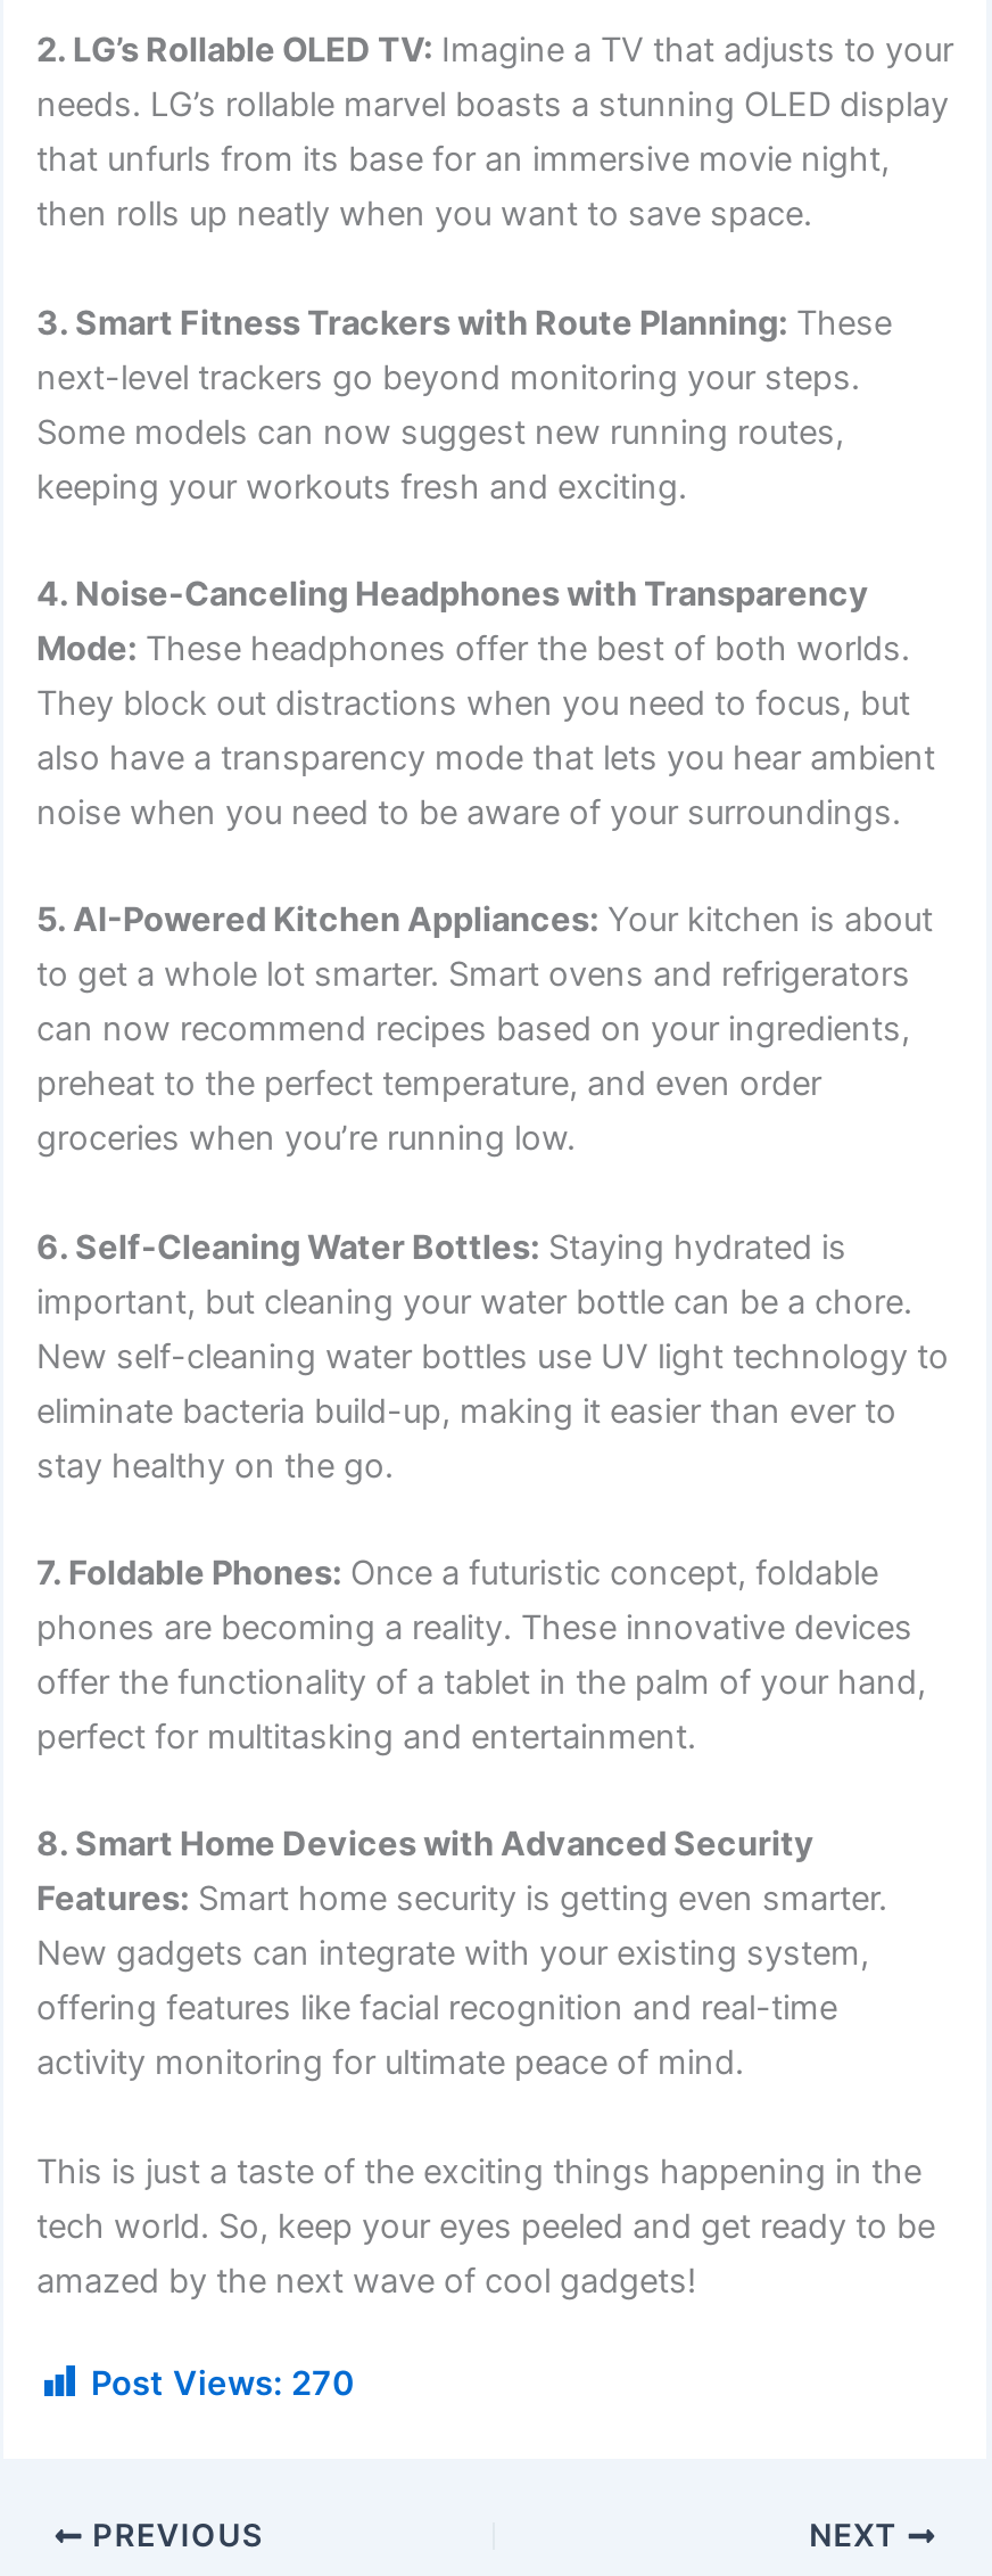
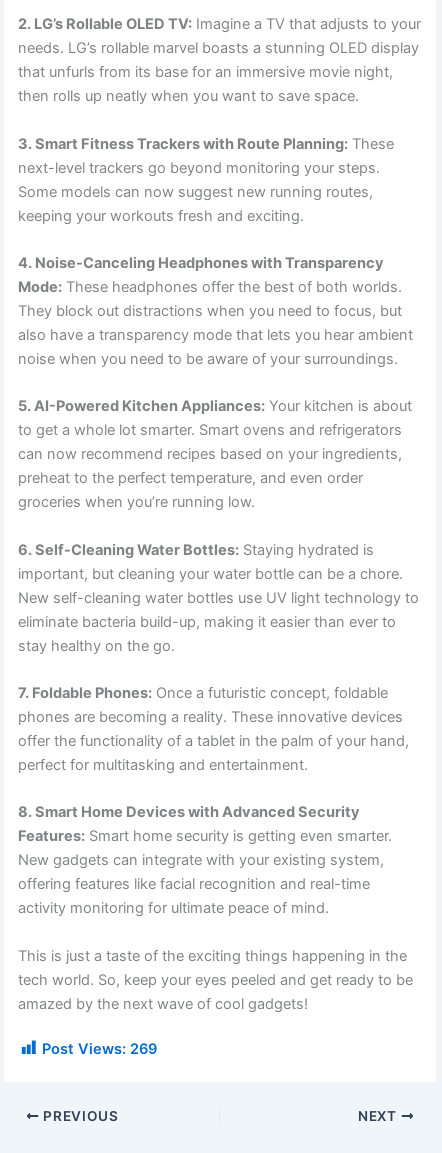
- Post Views: 270
+ Post Views: 269
